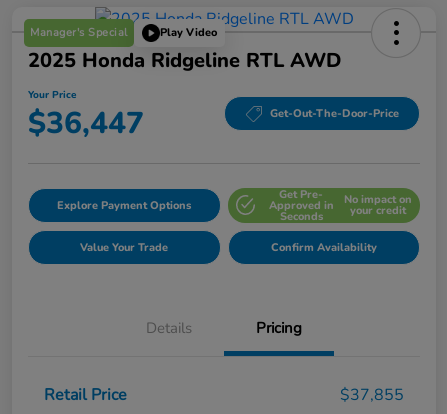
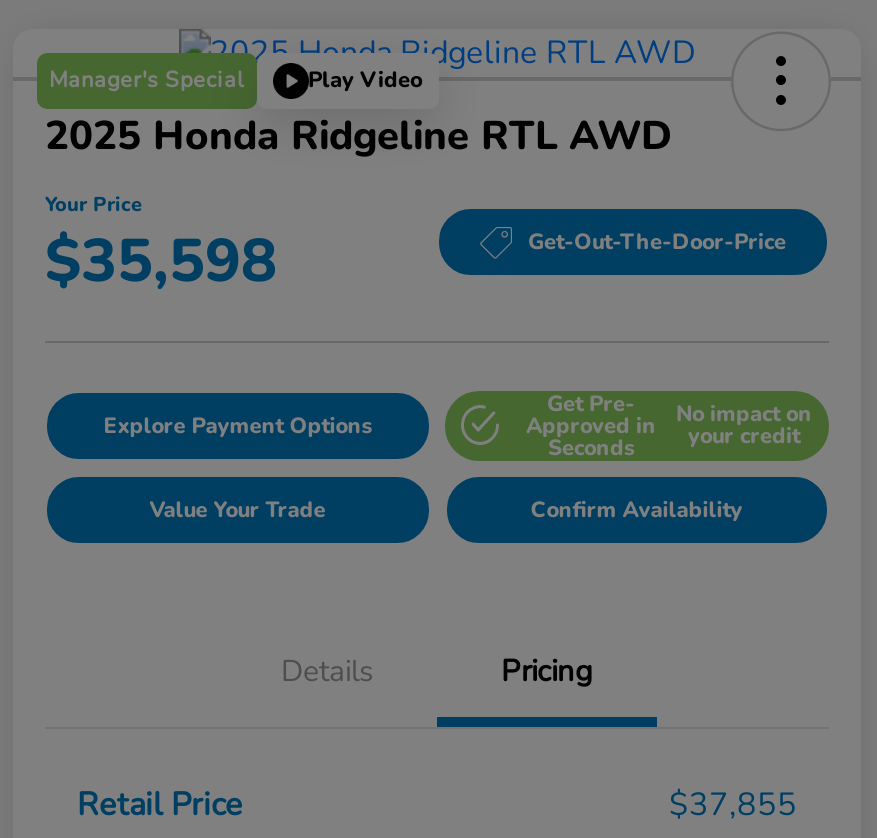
- $36,447
+ $35,598
